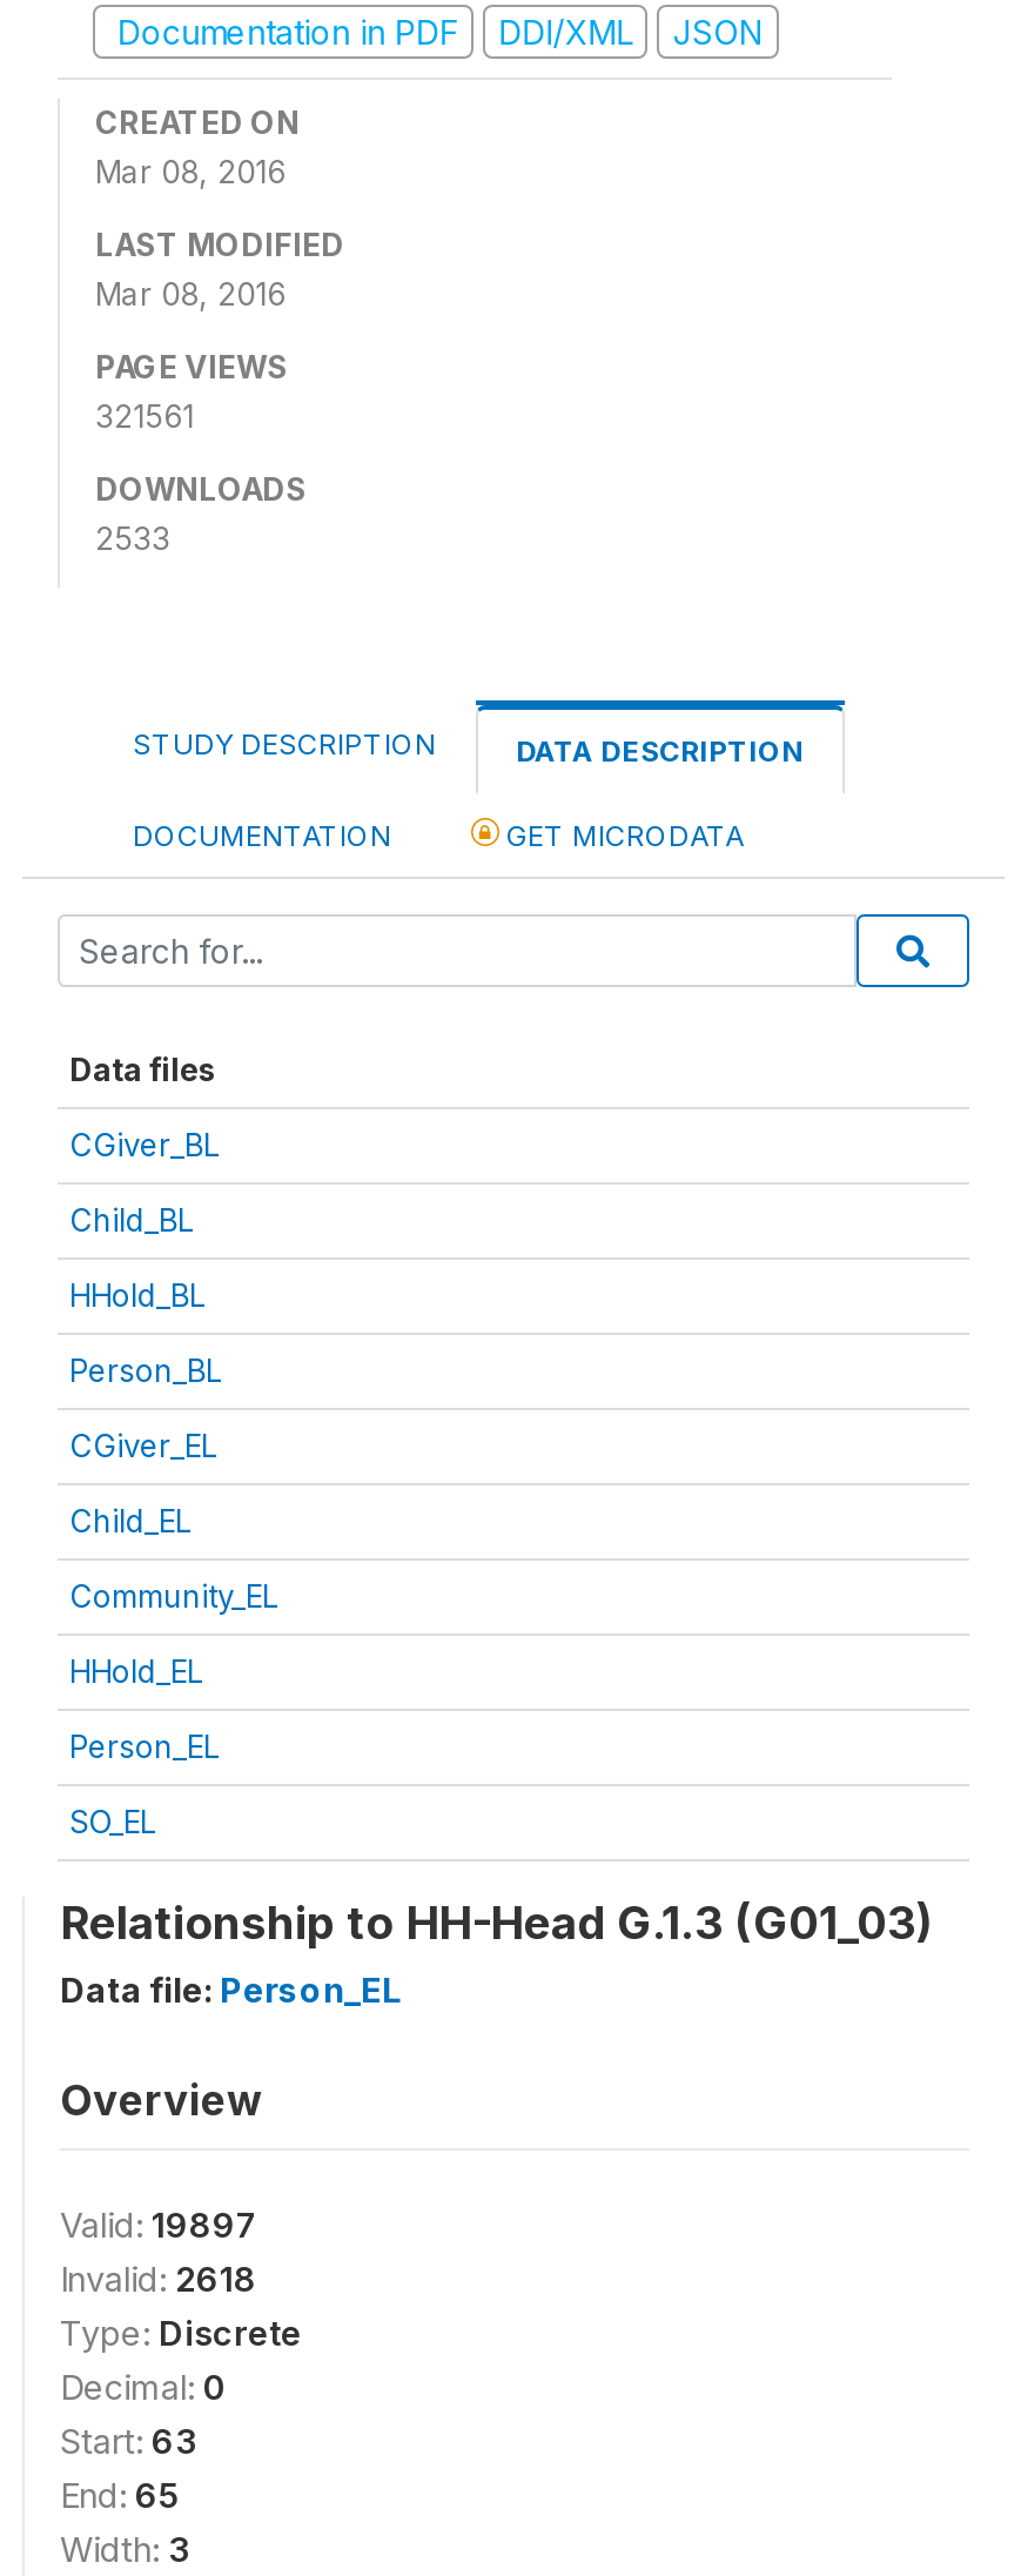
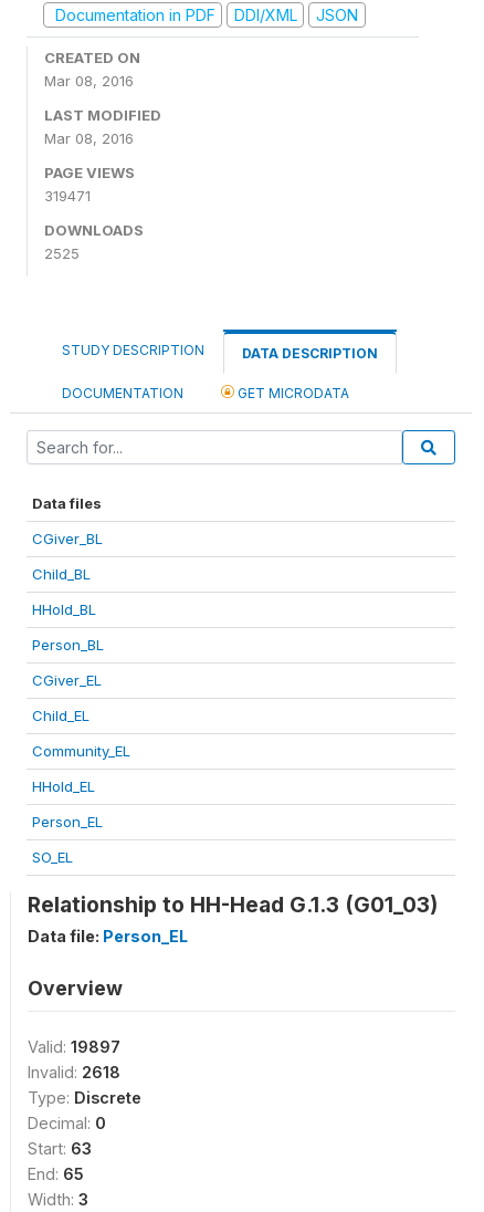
- 321561
+ 319471

- 2533
+ 2525
